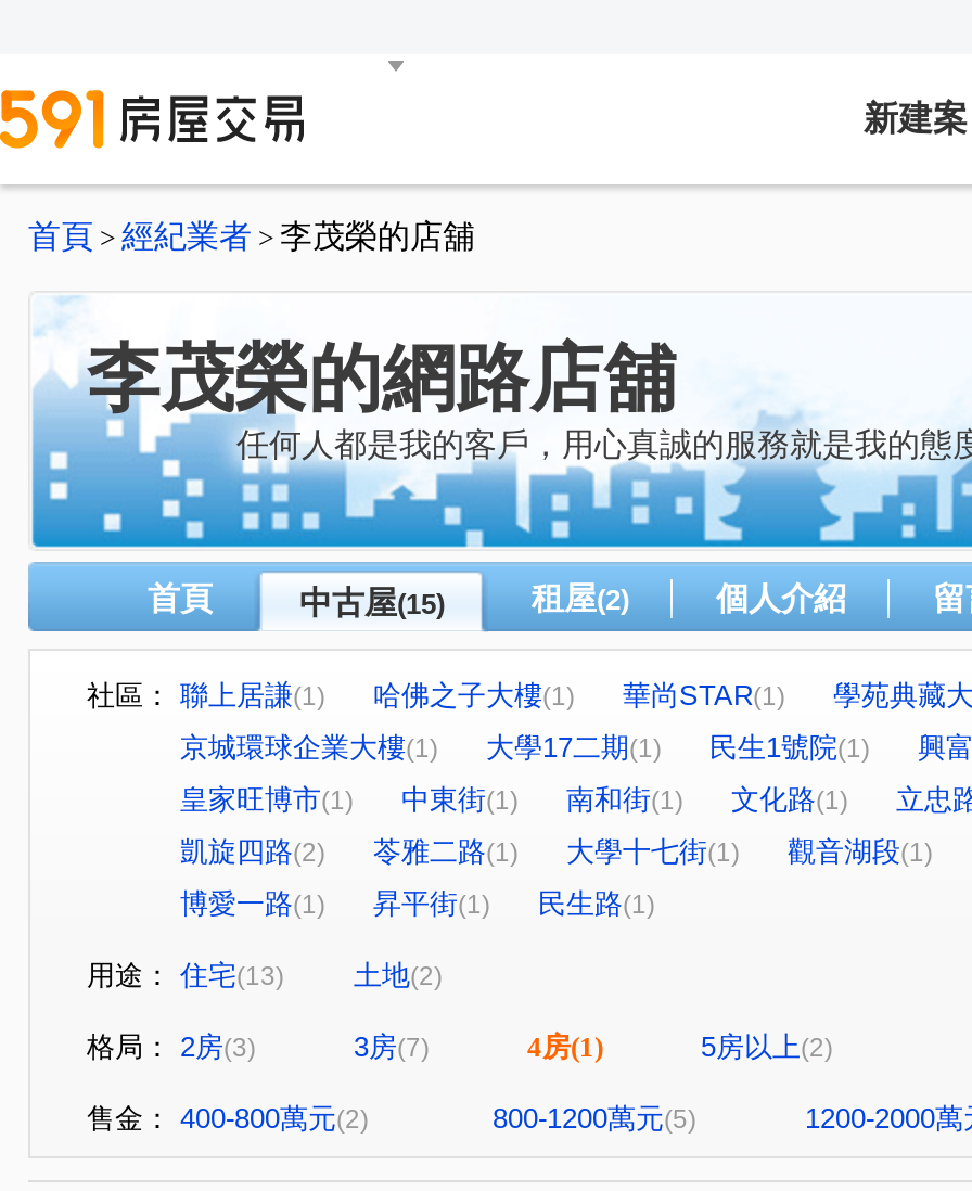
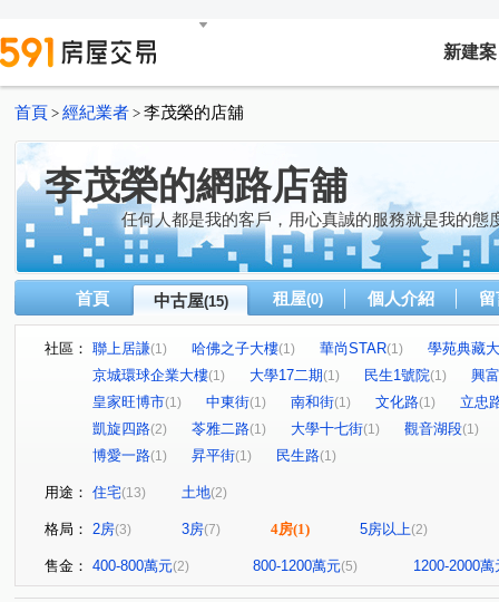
- 租屋(2)
+ 租屋(0)
